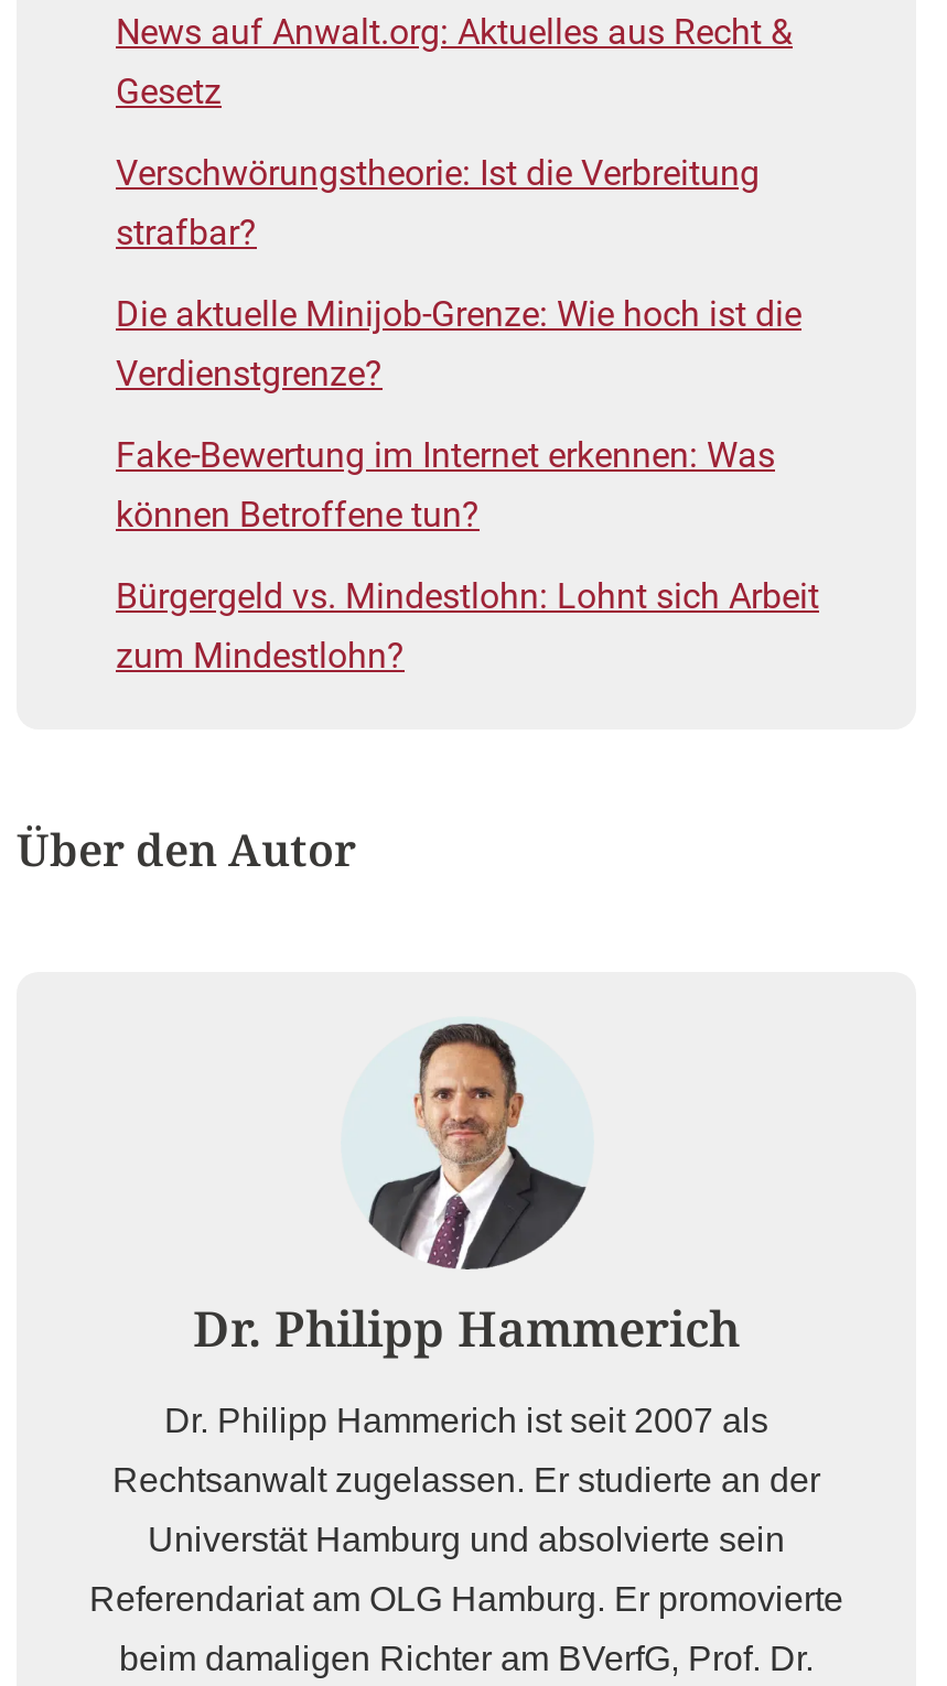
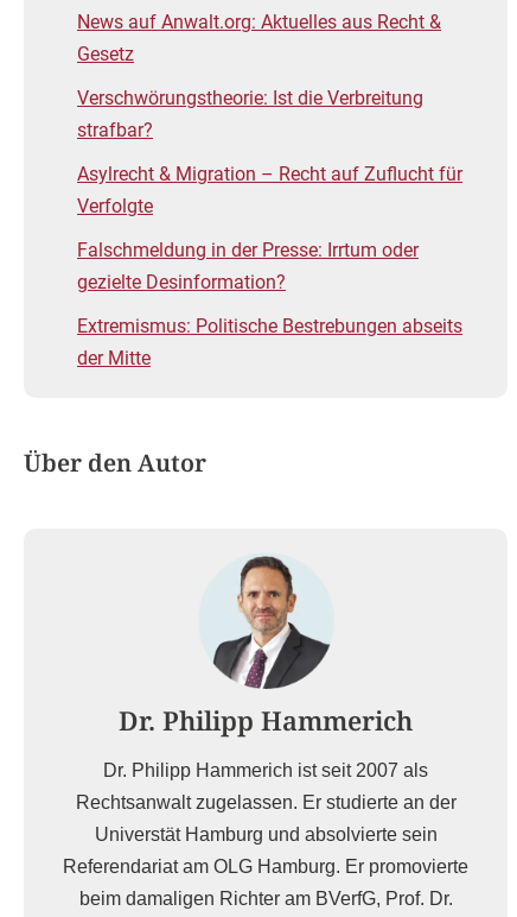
- Die aktuelle Minijob-Grenze: Wie hoch ist die
- Verdienstgrenze?
+ Asylrecht & Migration – Recht auf Zuflucht für
+ Verfolgte

- Fake-Bewertung im Internet erkennen: Was
- können Betroffene tun?
+ Falschmeldung in der Presse: Irrtum oder
+ gezielte Desinformation?

- Bürgergeld vs. Mindestlohn: Lohnt sich Arbeit
- zum Mindestlohn?
+ Extremismus: Politische Bestrebungen abseits
+ der Mitte
